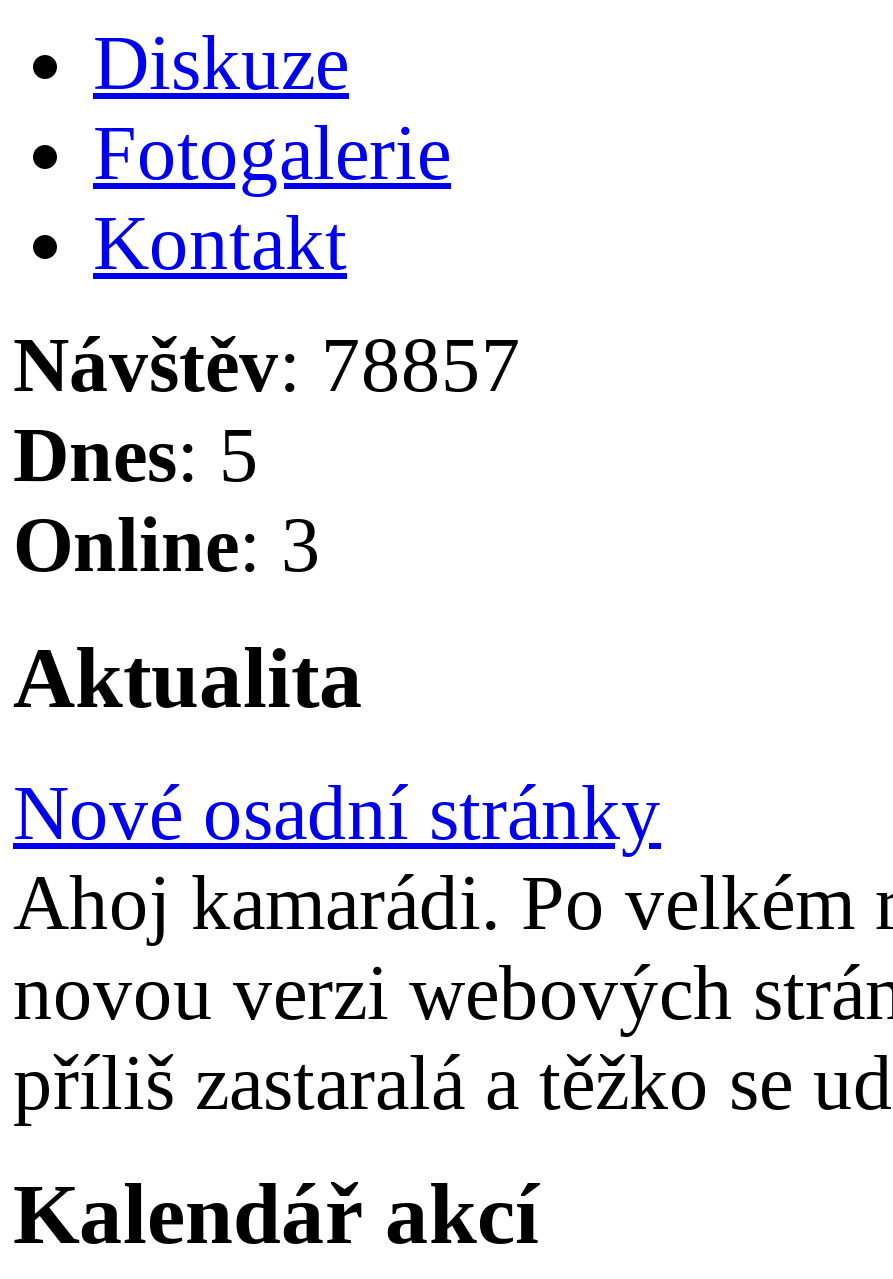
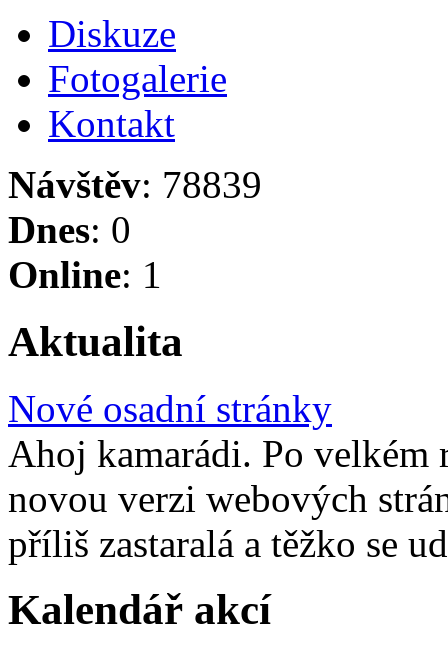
- Návštěv: 78857
+ Návštěv: 78839

- Dnes: 5
+ Dnes: 0

- Online: 3
+ Online: 1
